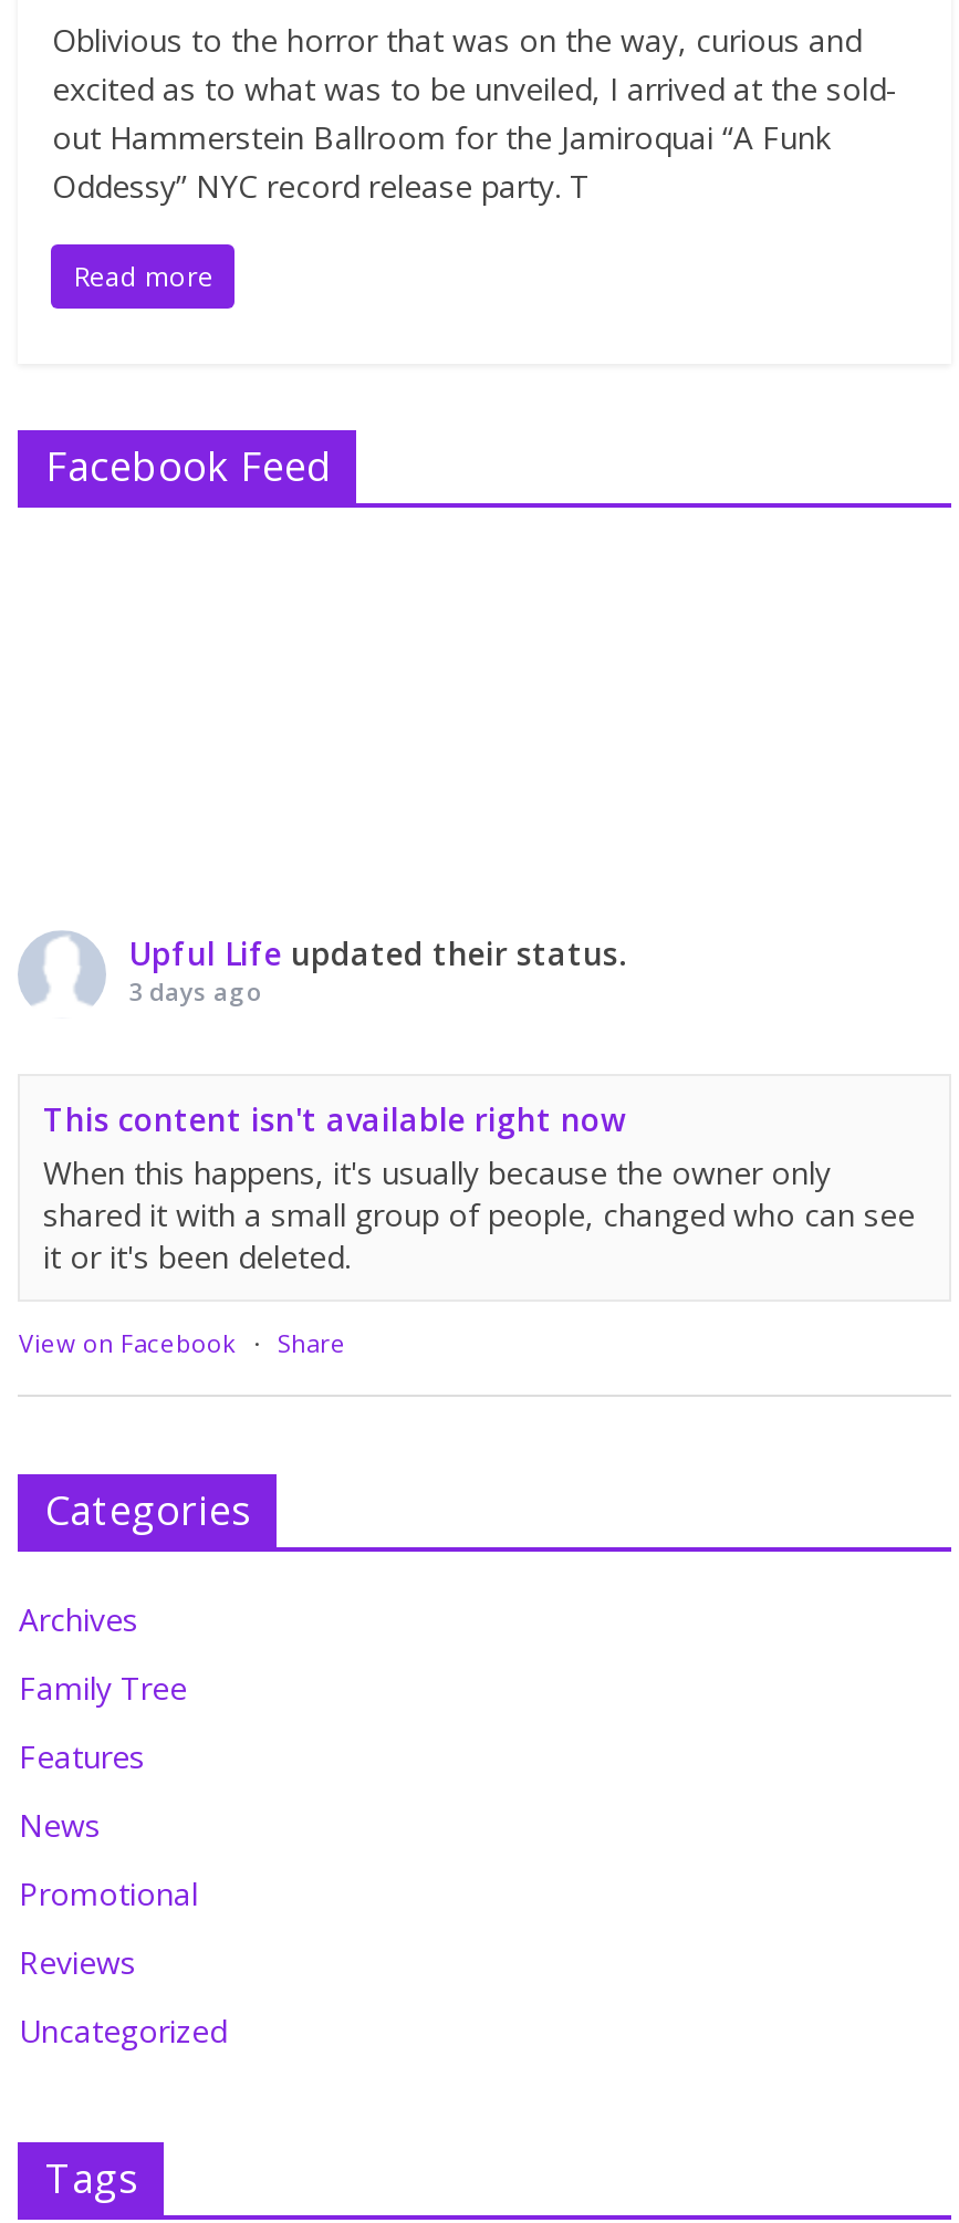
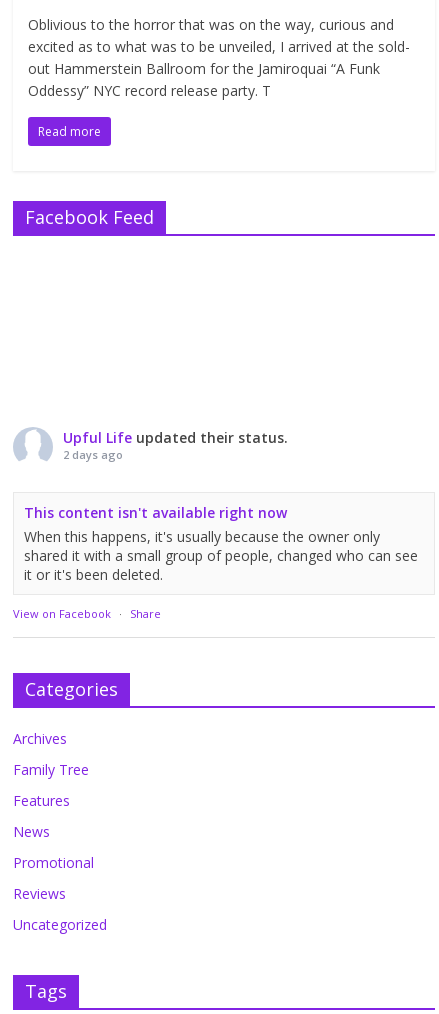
- 3 days ago
+ 2 days ago
